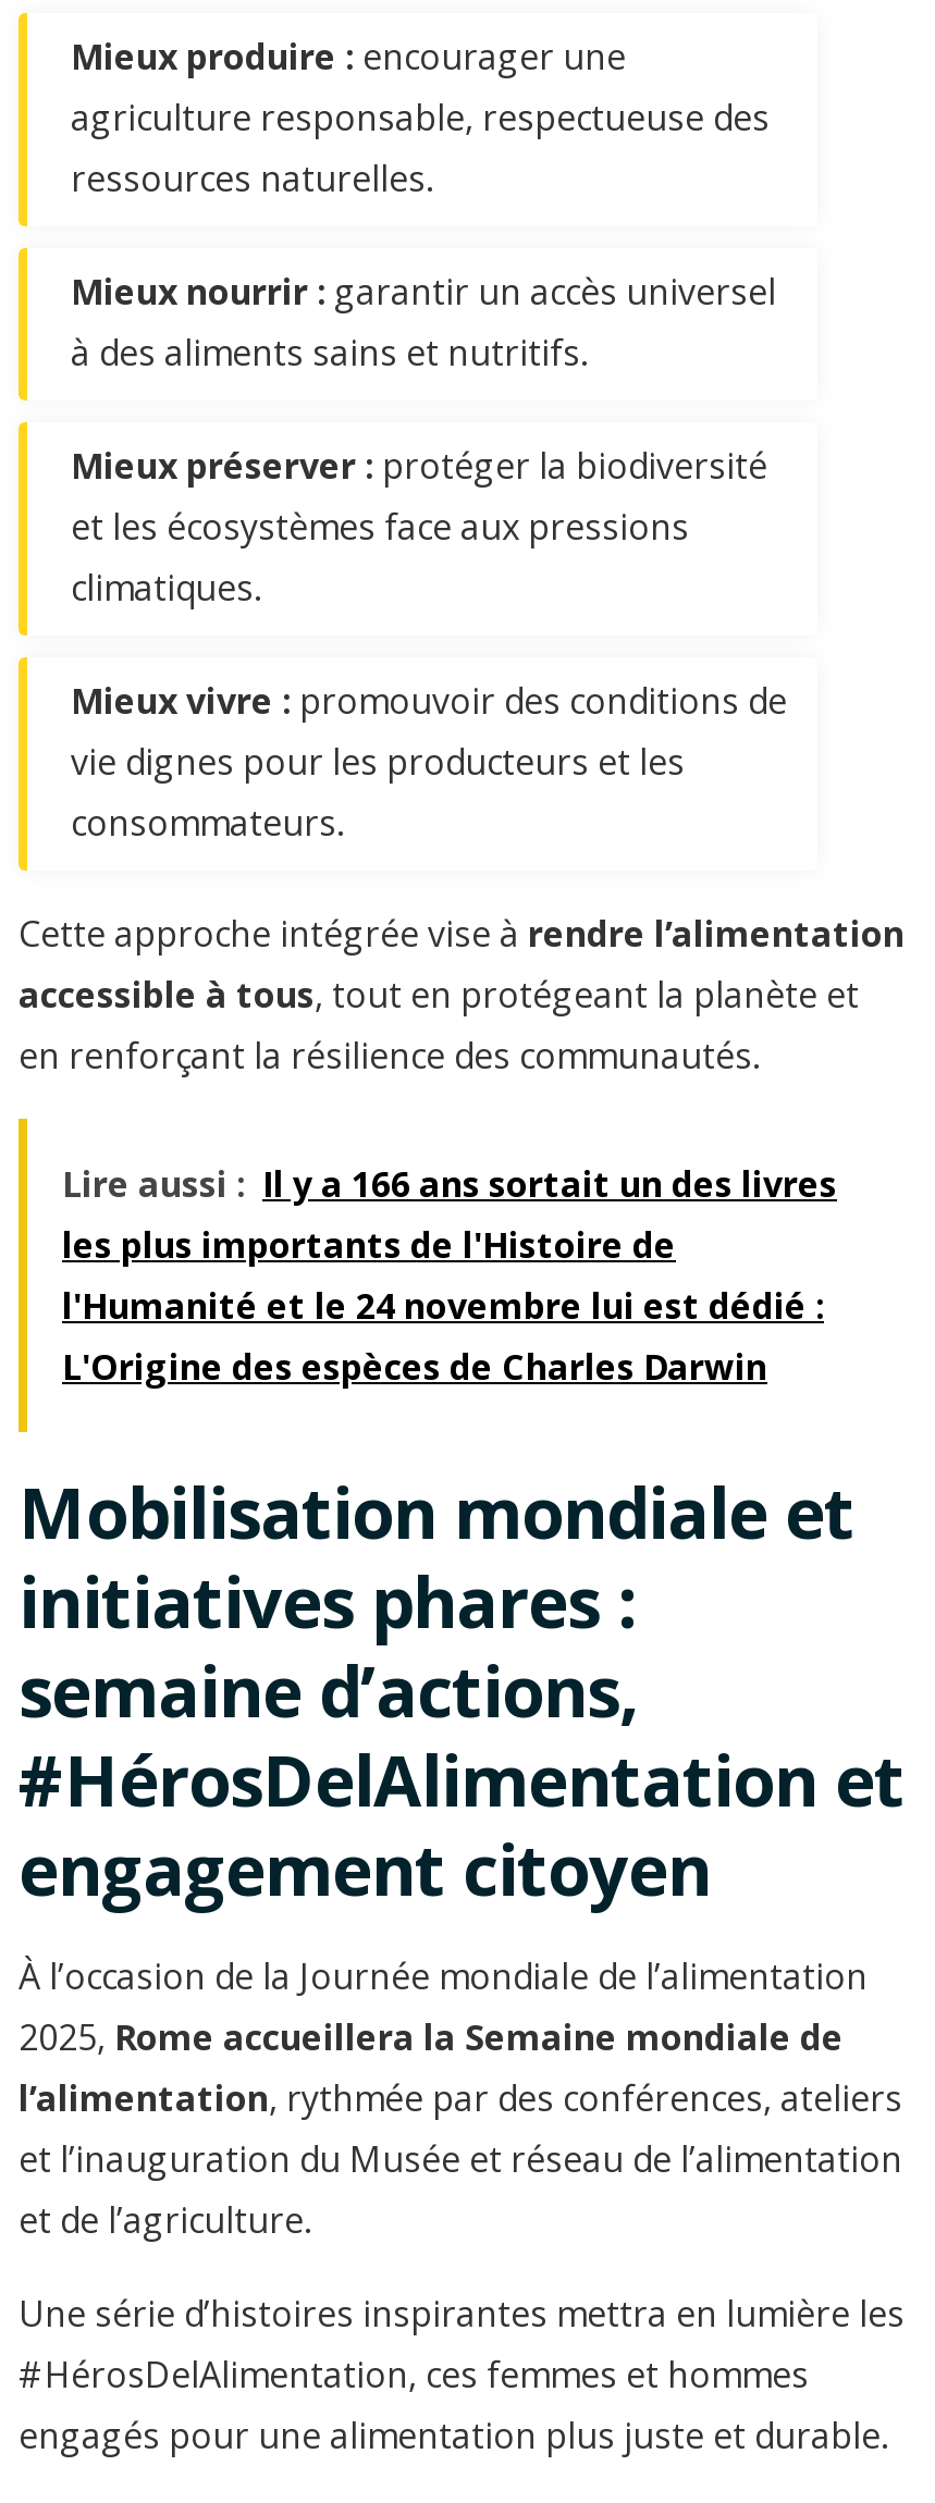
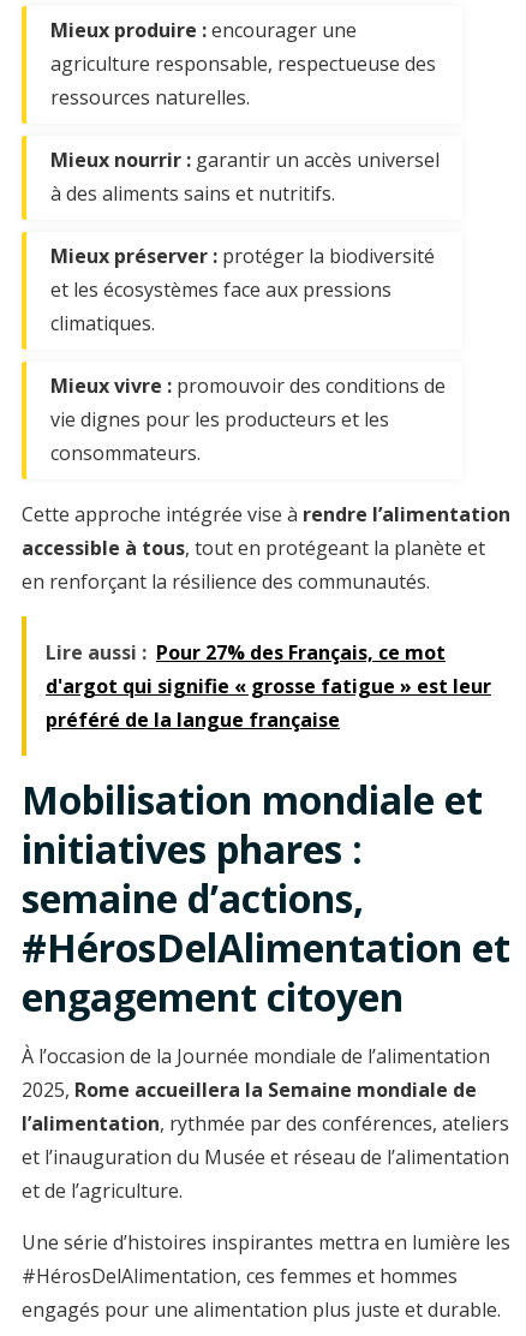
- Lire aussi : Il y a 166 ans sortait un des livres
- les plus importants de l'Histoire de
- l'Humanité et le 24 novembre lui est dédié :
- L'Origine des espèces de Charles Darwin
+ Lire aussi : Pour 27% des Français, ce mot
+ d'argot qui signifie « grosse fatigue » est leur
+ préféré de la langue française
